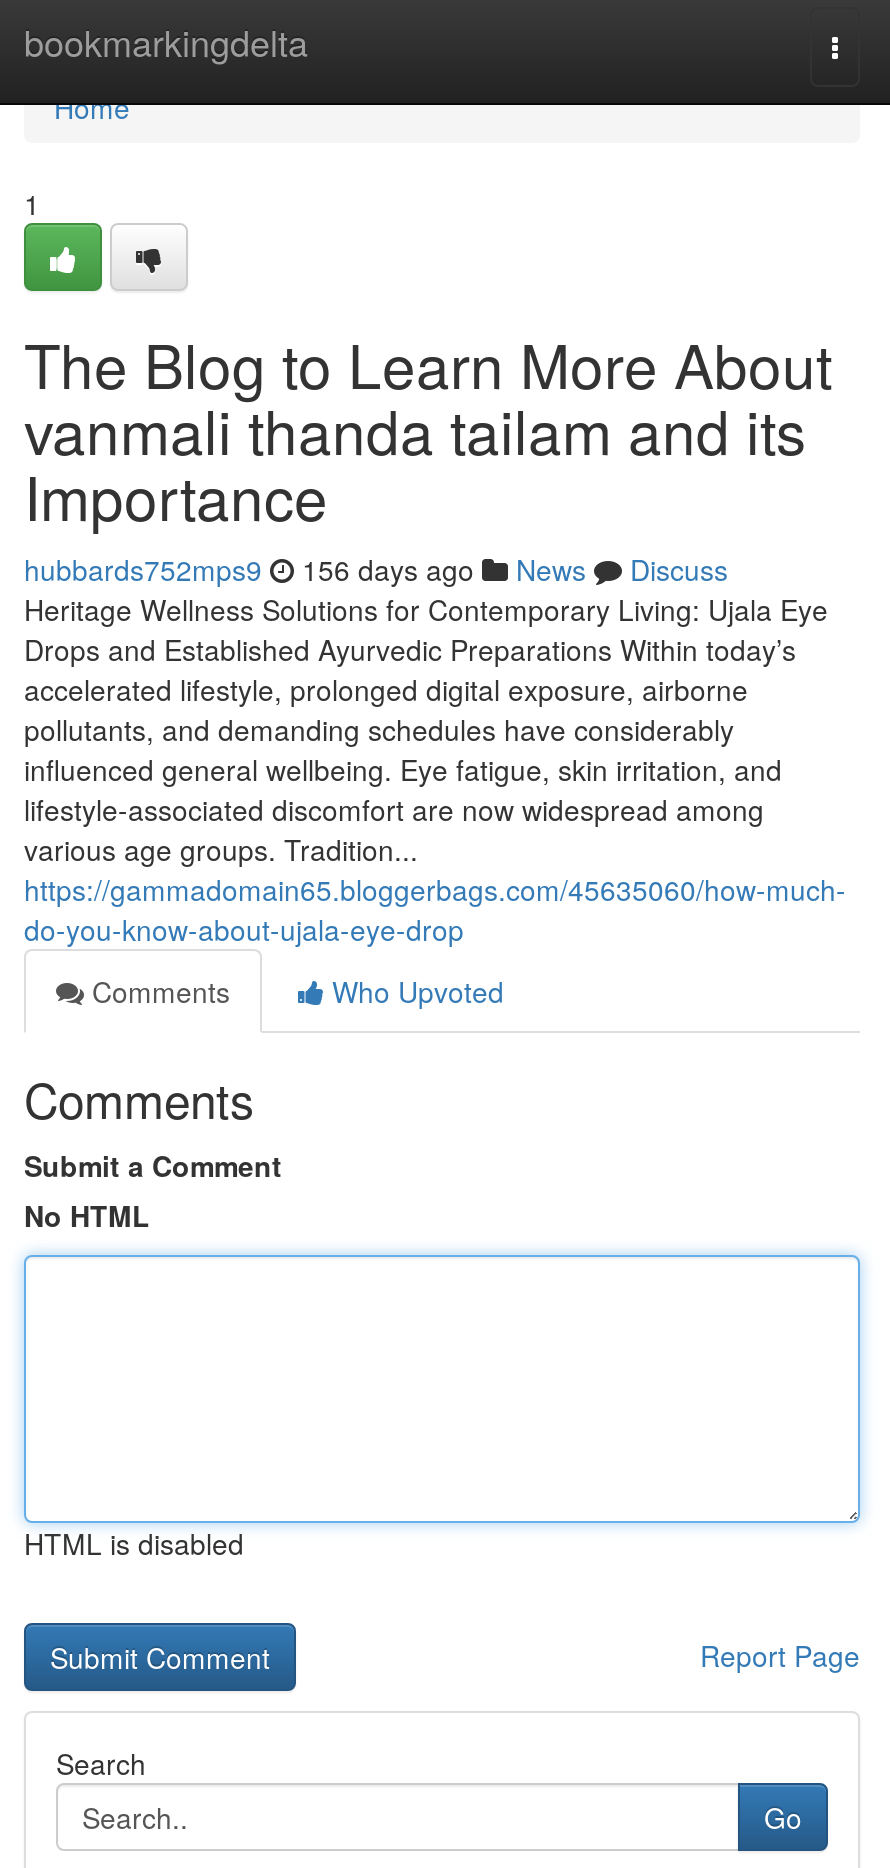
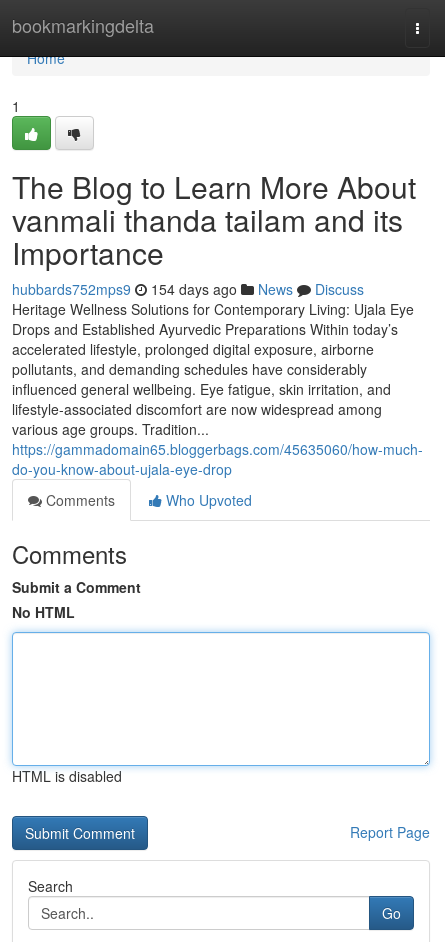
- hubbards752mps9 156 days ago News Discuss
+ hubbards752mps9 154 days ago News Discuss
